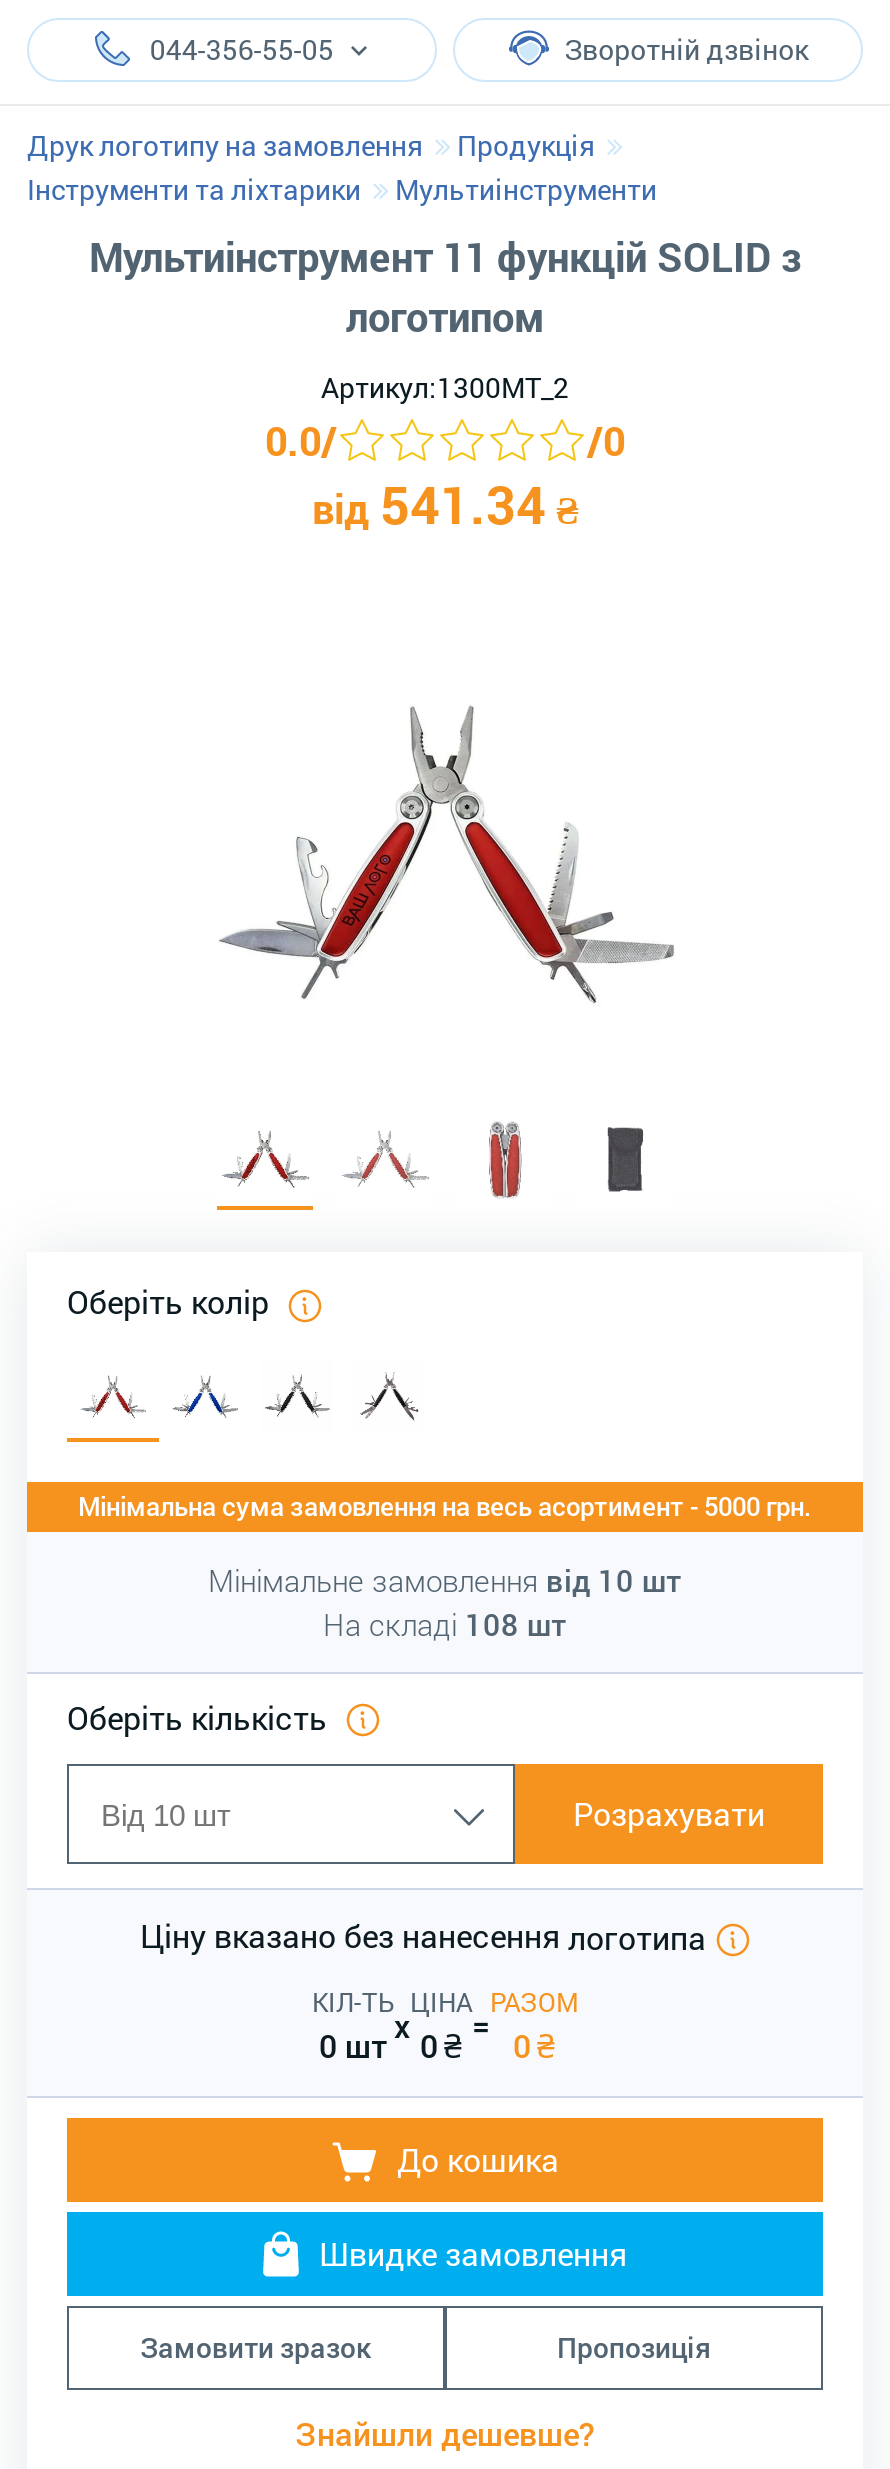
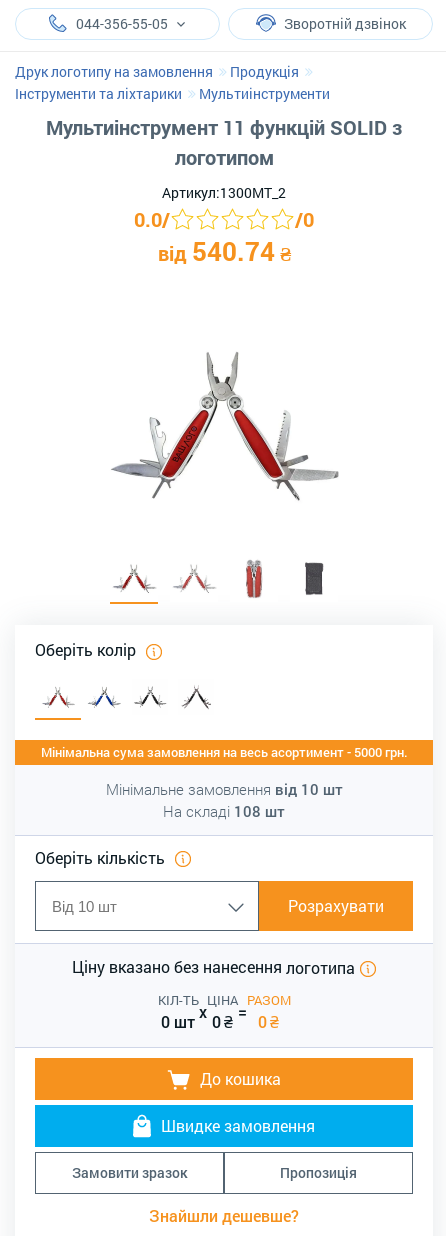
- від 541.34 ₴
+ від 540.74 ₴
